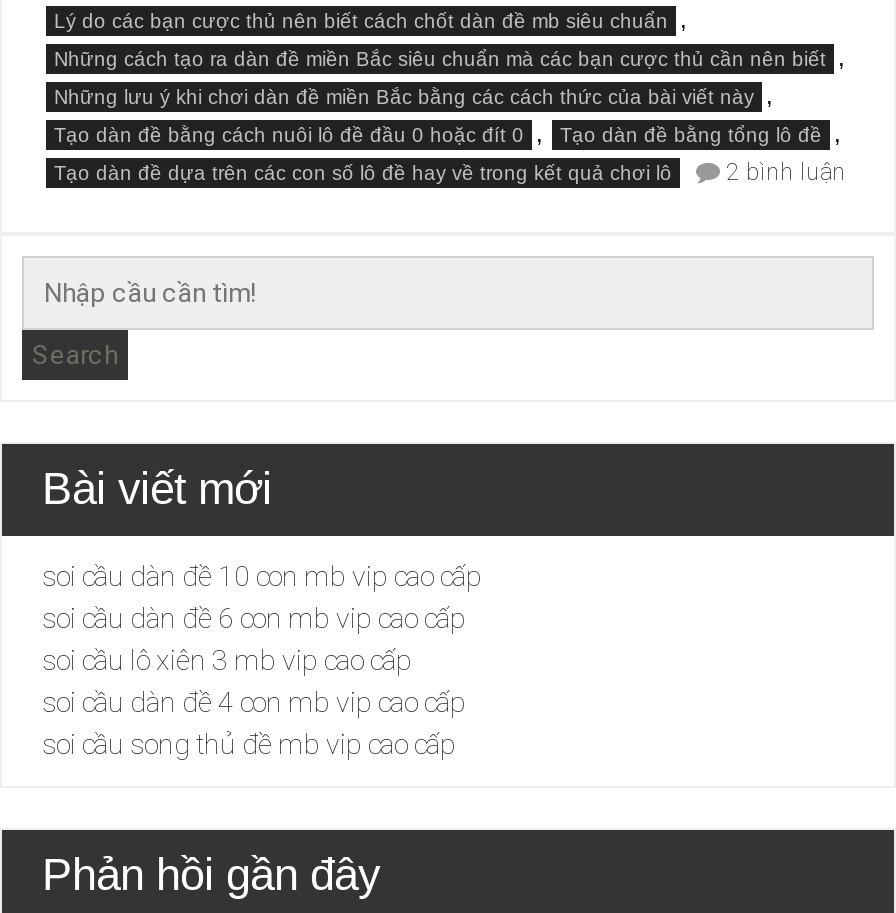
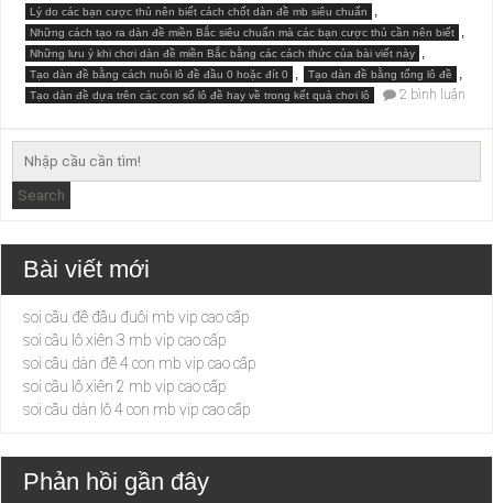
- soi cầu dàn đề 10 con mb vip cao cấp
- soi cầu dàn đề 6 con mb vip cao cấp
+ soi cầu đề đầu đuôi mb vip cao cấp

moved up: soi cầu lô xiên 3 mb vip cao cấp | soi cầu dàn đề 4 con mb vip cao cấp

- soi cầu song thủ đề mb vip cao cấp
+ soi cầu lô xiên 2 mb vip cao cấp
+ soi cầu dàn lô 4 con mb vip cao cấp
